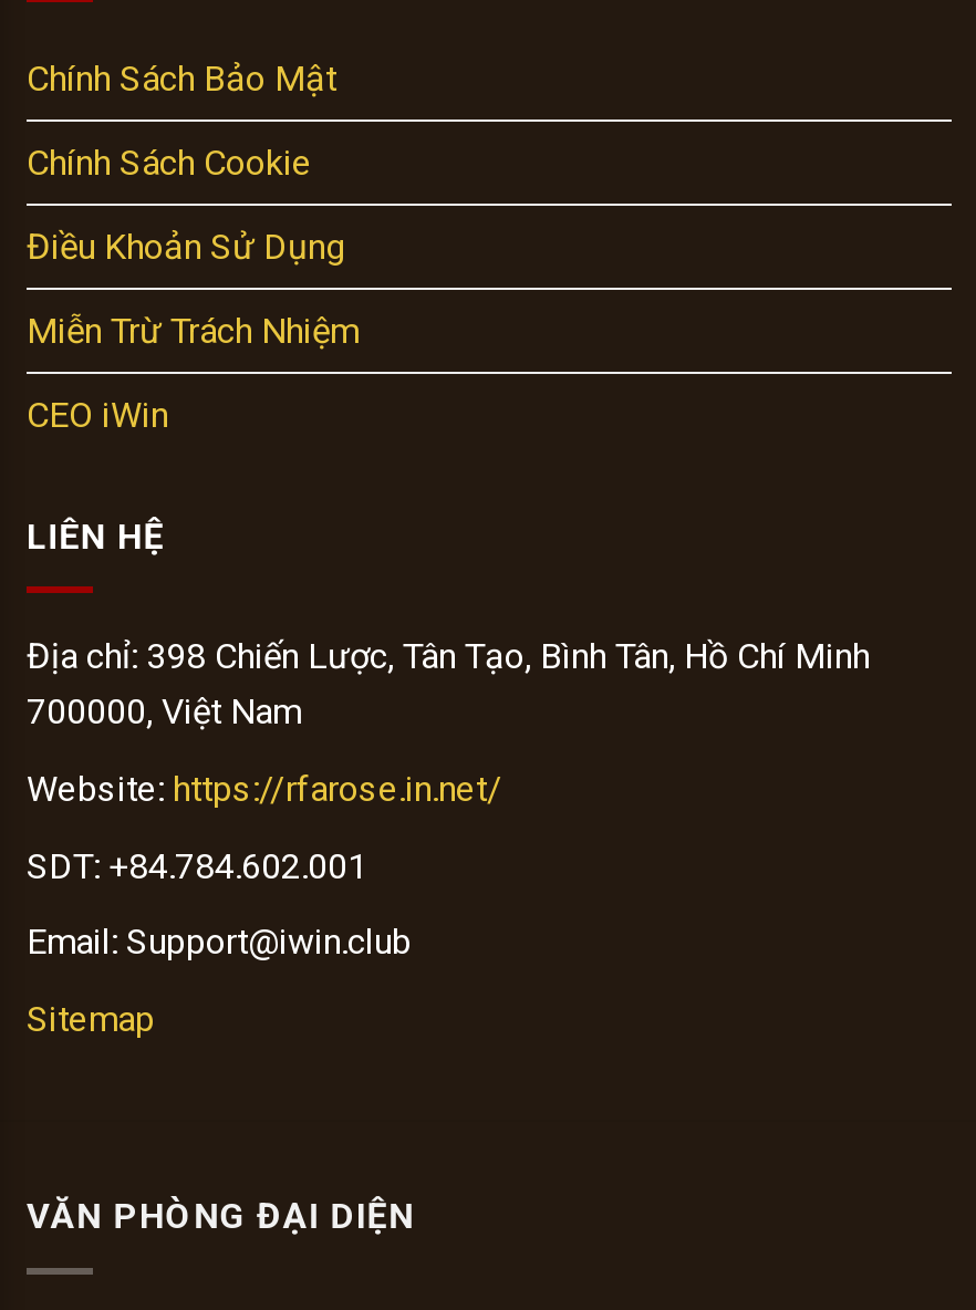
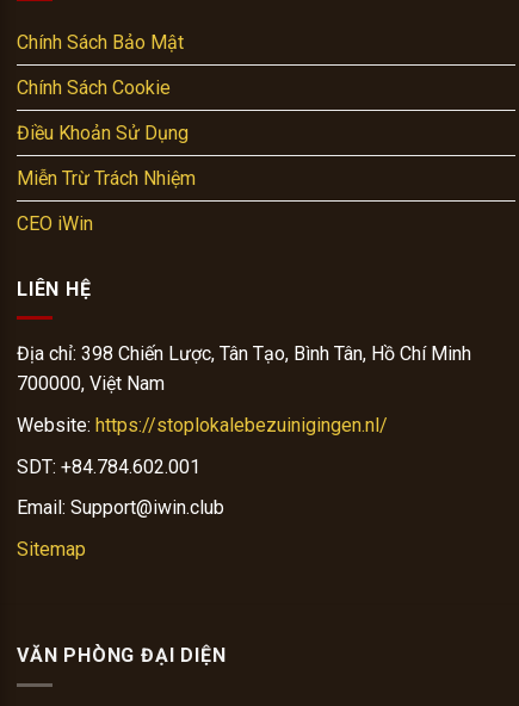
- Website: https://rfarose.in.net/
+ Website: https://stoplokalebezuinigingen.nl/
